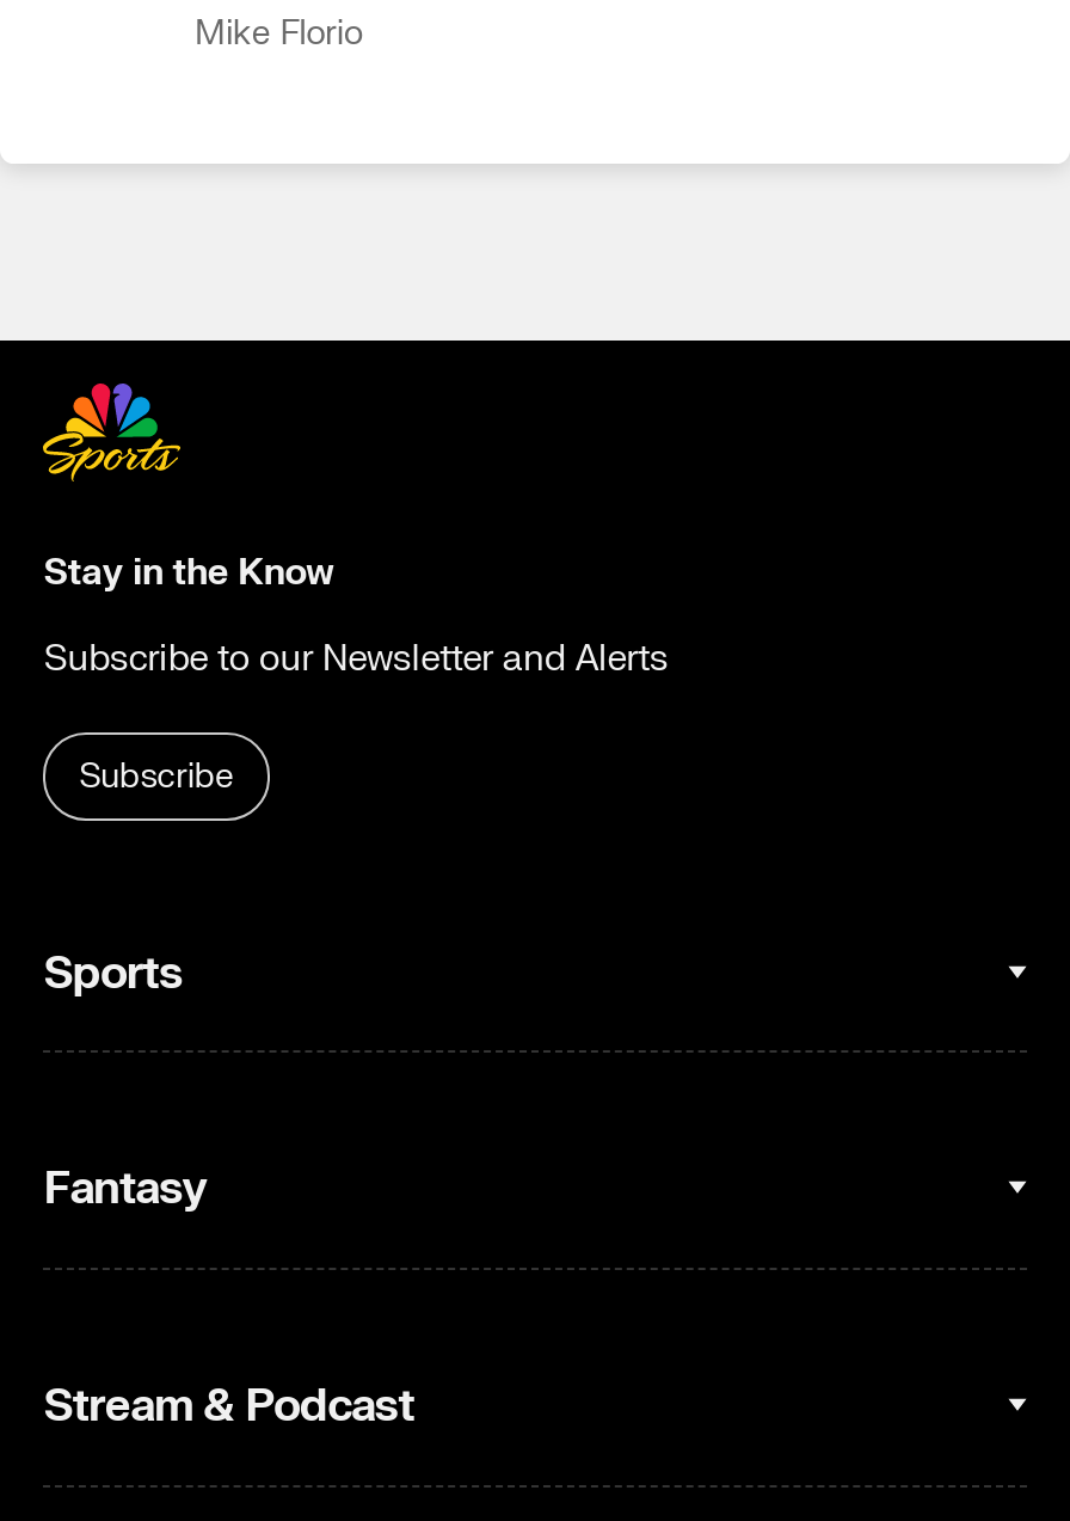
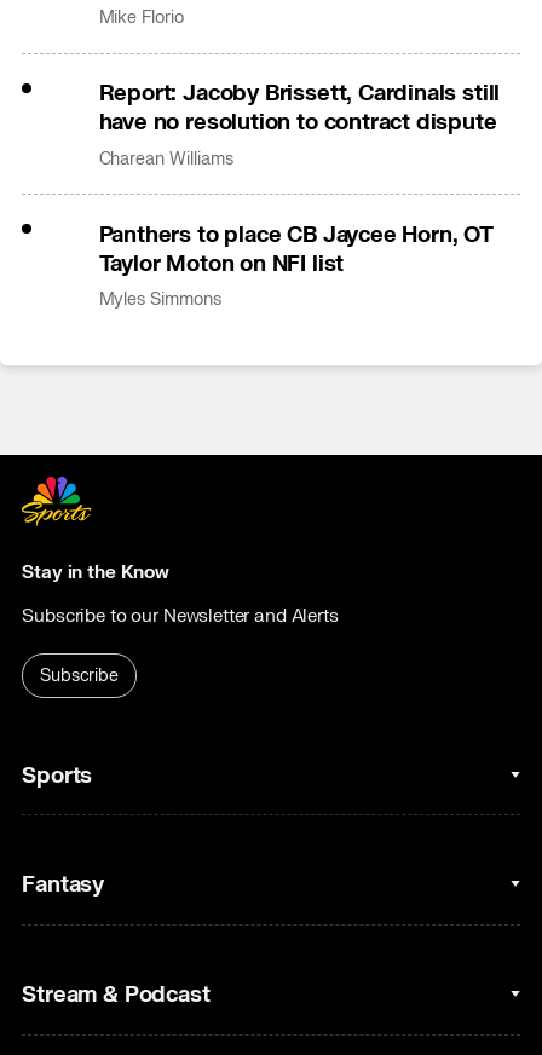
+ Report: Jacoby Brissett, Cardinals still
+ have no resolution to contract dispute
+ Charean Williams
+ Panthers to place CB Jaycee Horn, OT
+ Taylor Moton on NFI list
+ Myles Simmons
